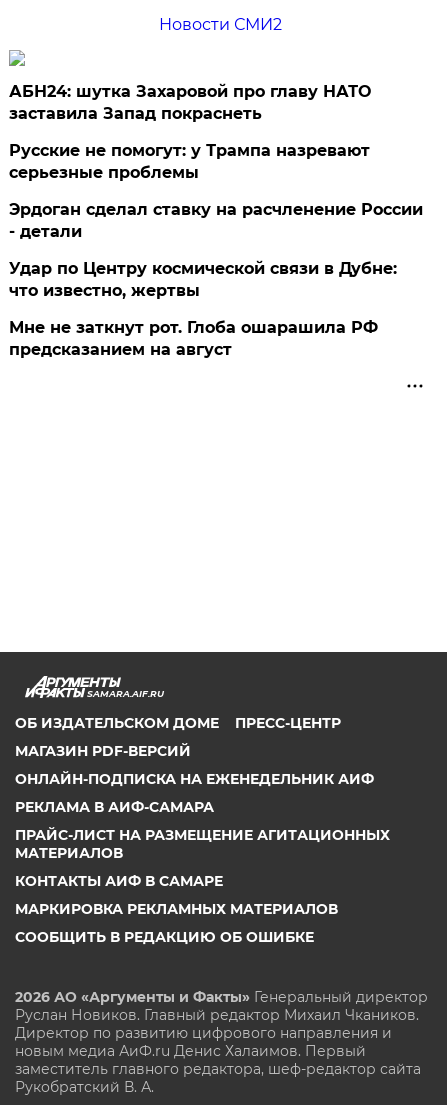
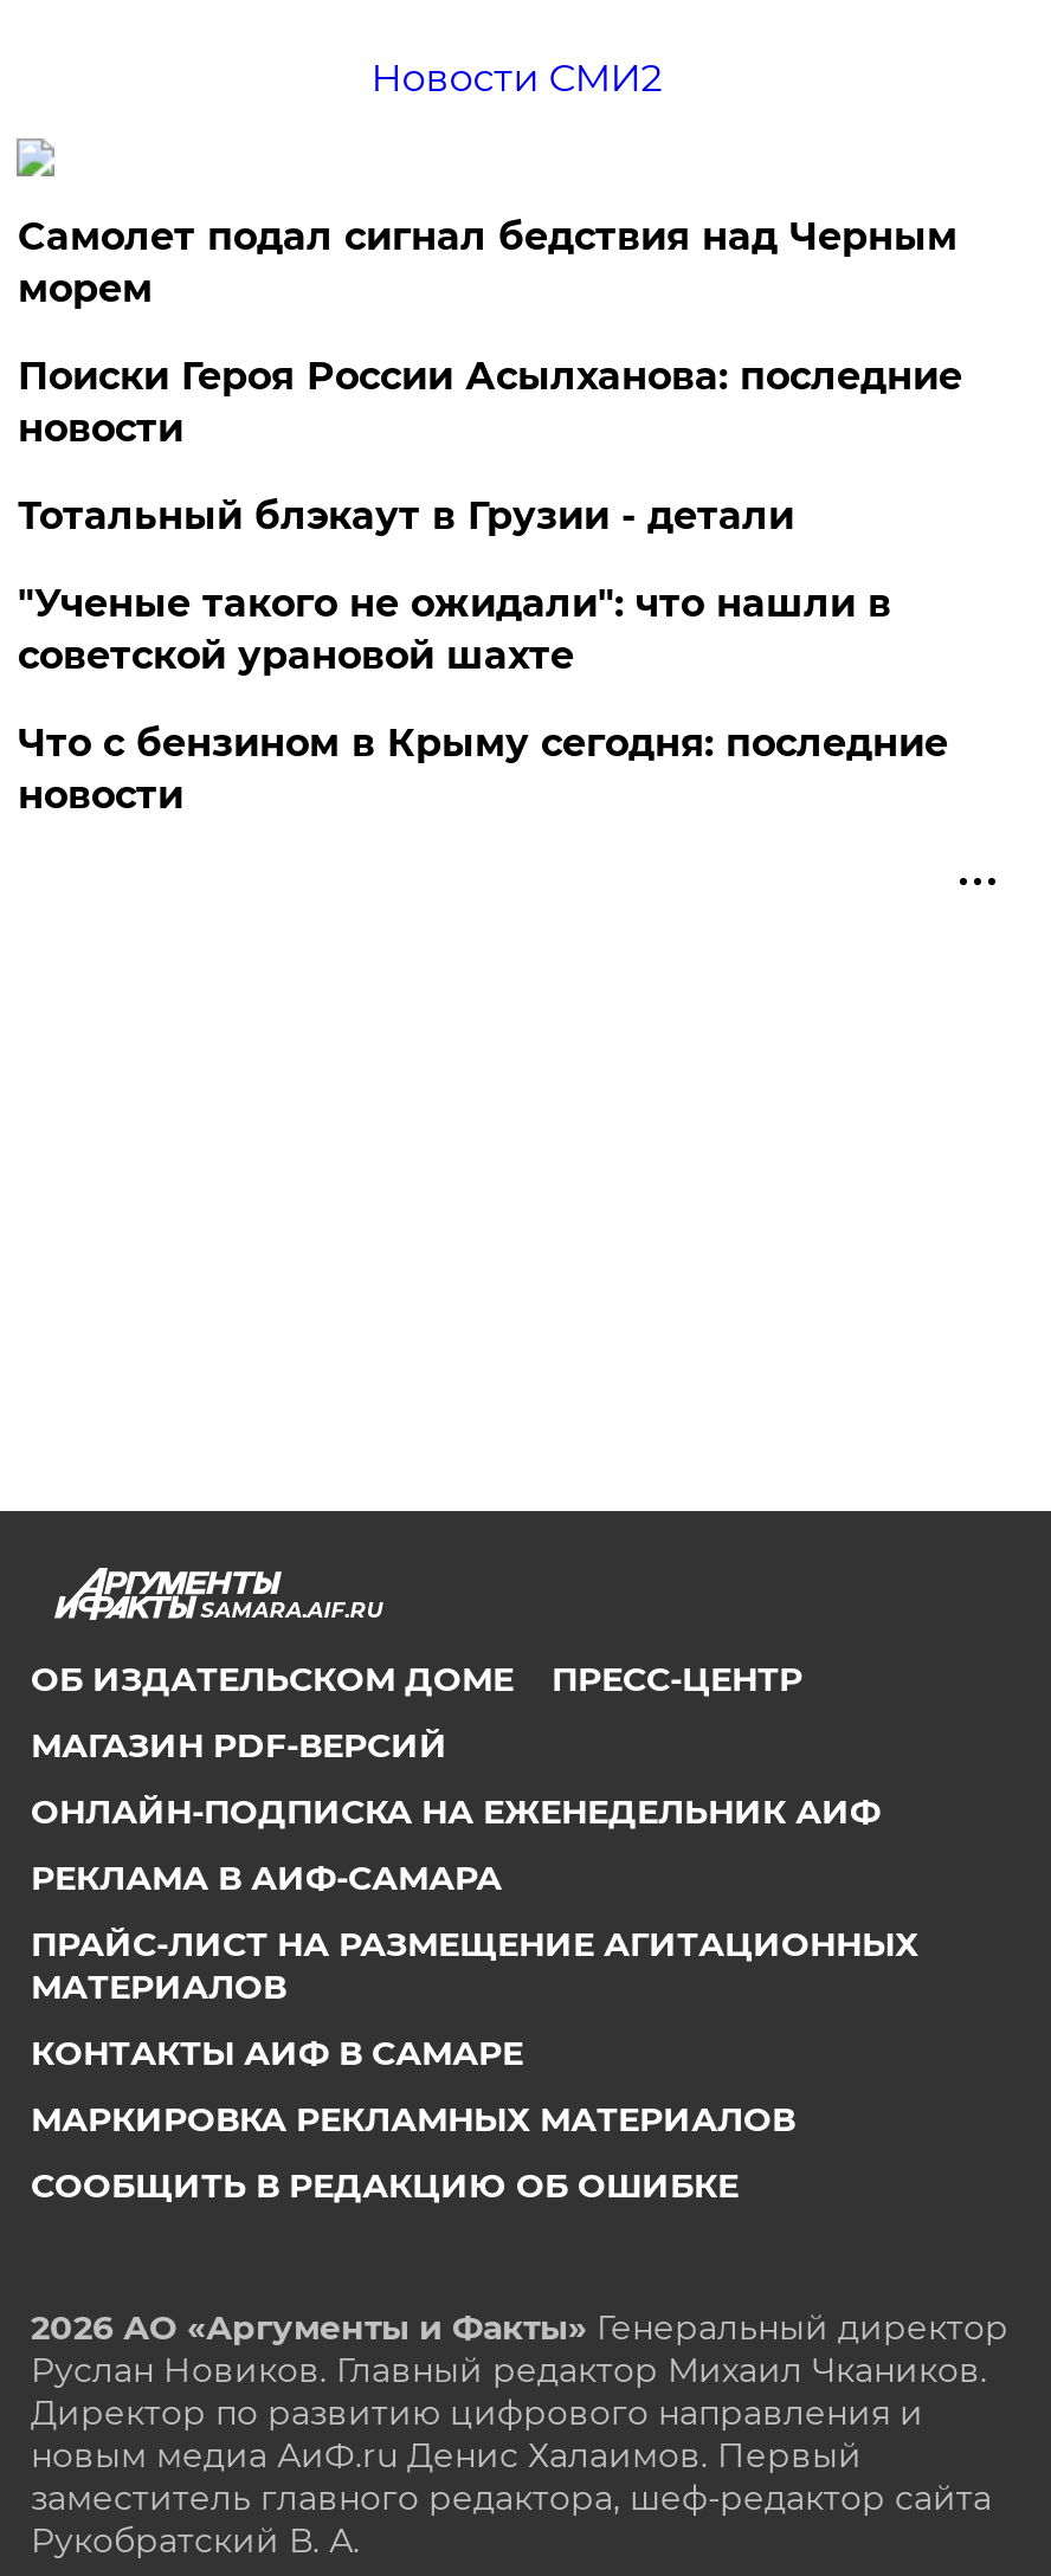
- АБН24: шутка Захаровой про главу НАТО
- заставила Запад покраснеть
+ Самолет подал сигнал бедствия над Черным
+ морем

- Русские не помогут: у Трампа назревают
- серьезные проблемы
+ Поиски Героя России Асылханова: последние
+ новости

- Эрдоган сделал ставку на расчленение России
- - детали
+ Тотальный блэкаут в Грузии - детали

- Удар по Центру космической связи в Дубне:
- что известно, жертвы
+ "Ученые такого не ожидали": что нашли в
+ советской урановой шахте

- Мне не заткнут рот. Глоба ошарашила РФ
- предсказанием на август
+ Что с бензином в Крыму сегодня: последние
+ новости
